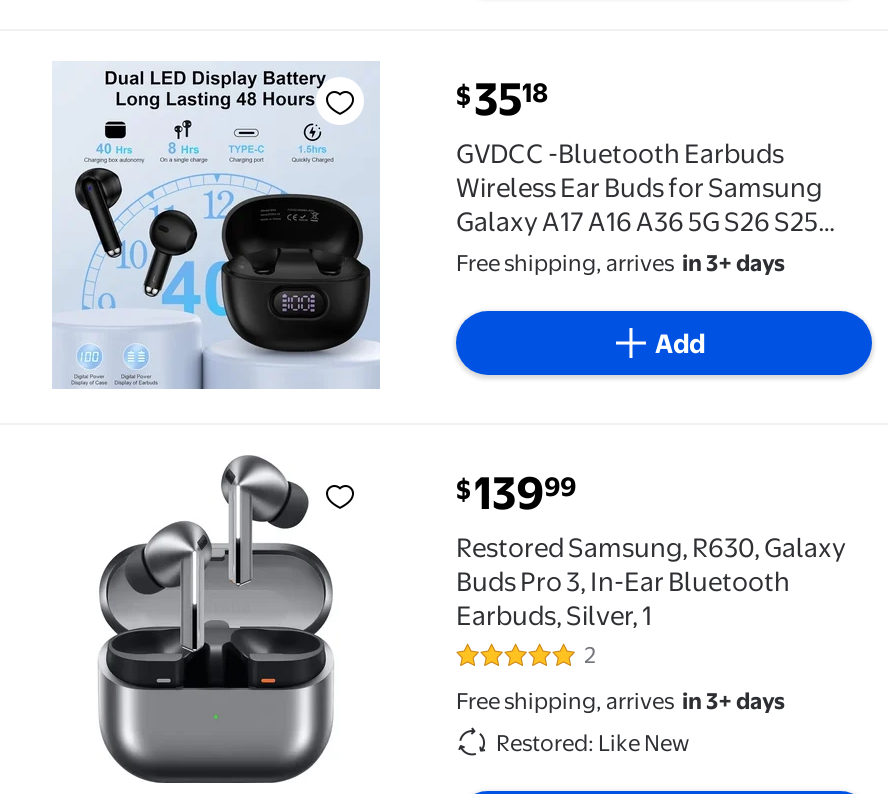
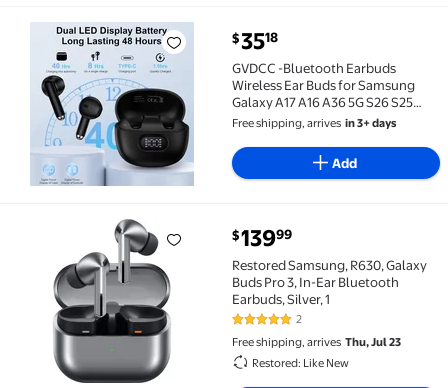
- Free shipping, arrives in 3+ days
+ Free shipping, arrives Thu, Jul 23
